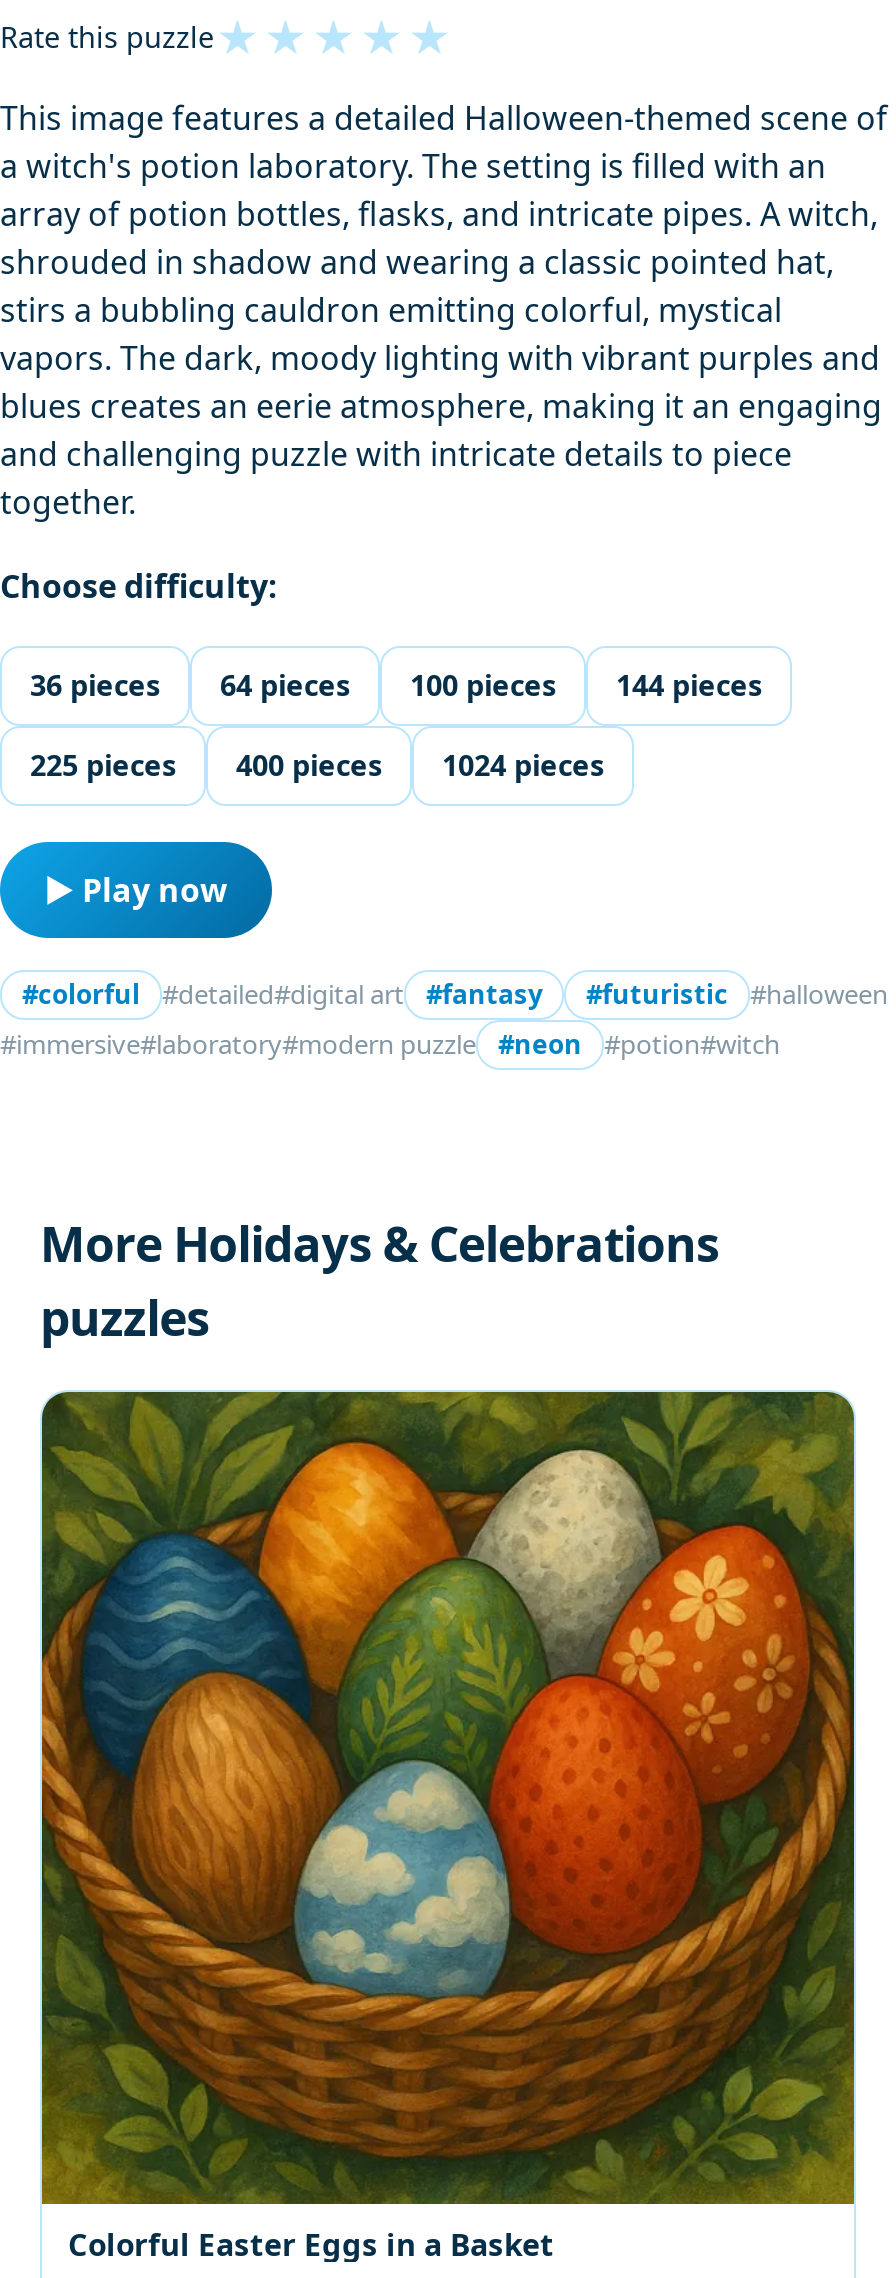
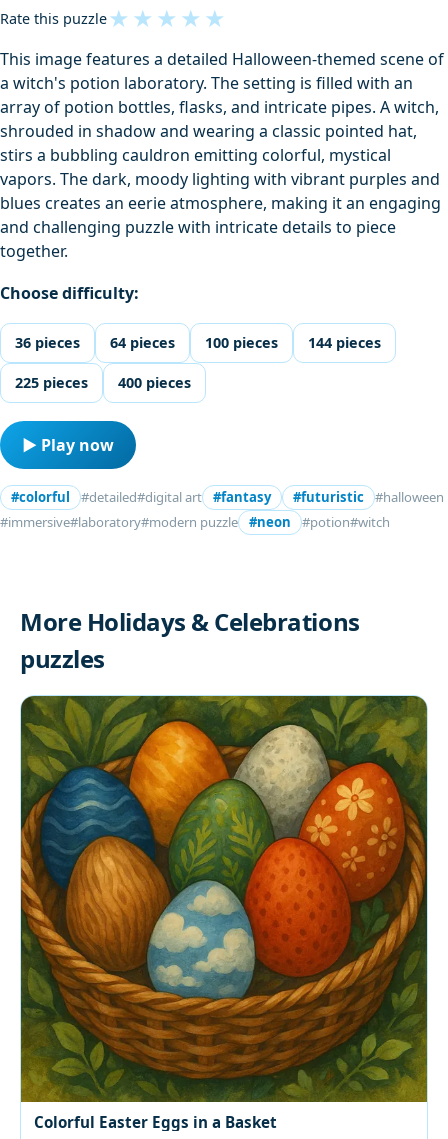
- 1024 pieces
